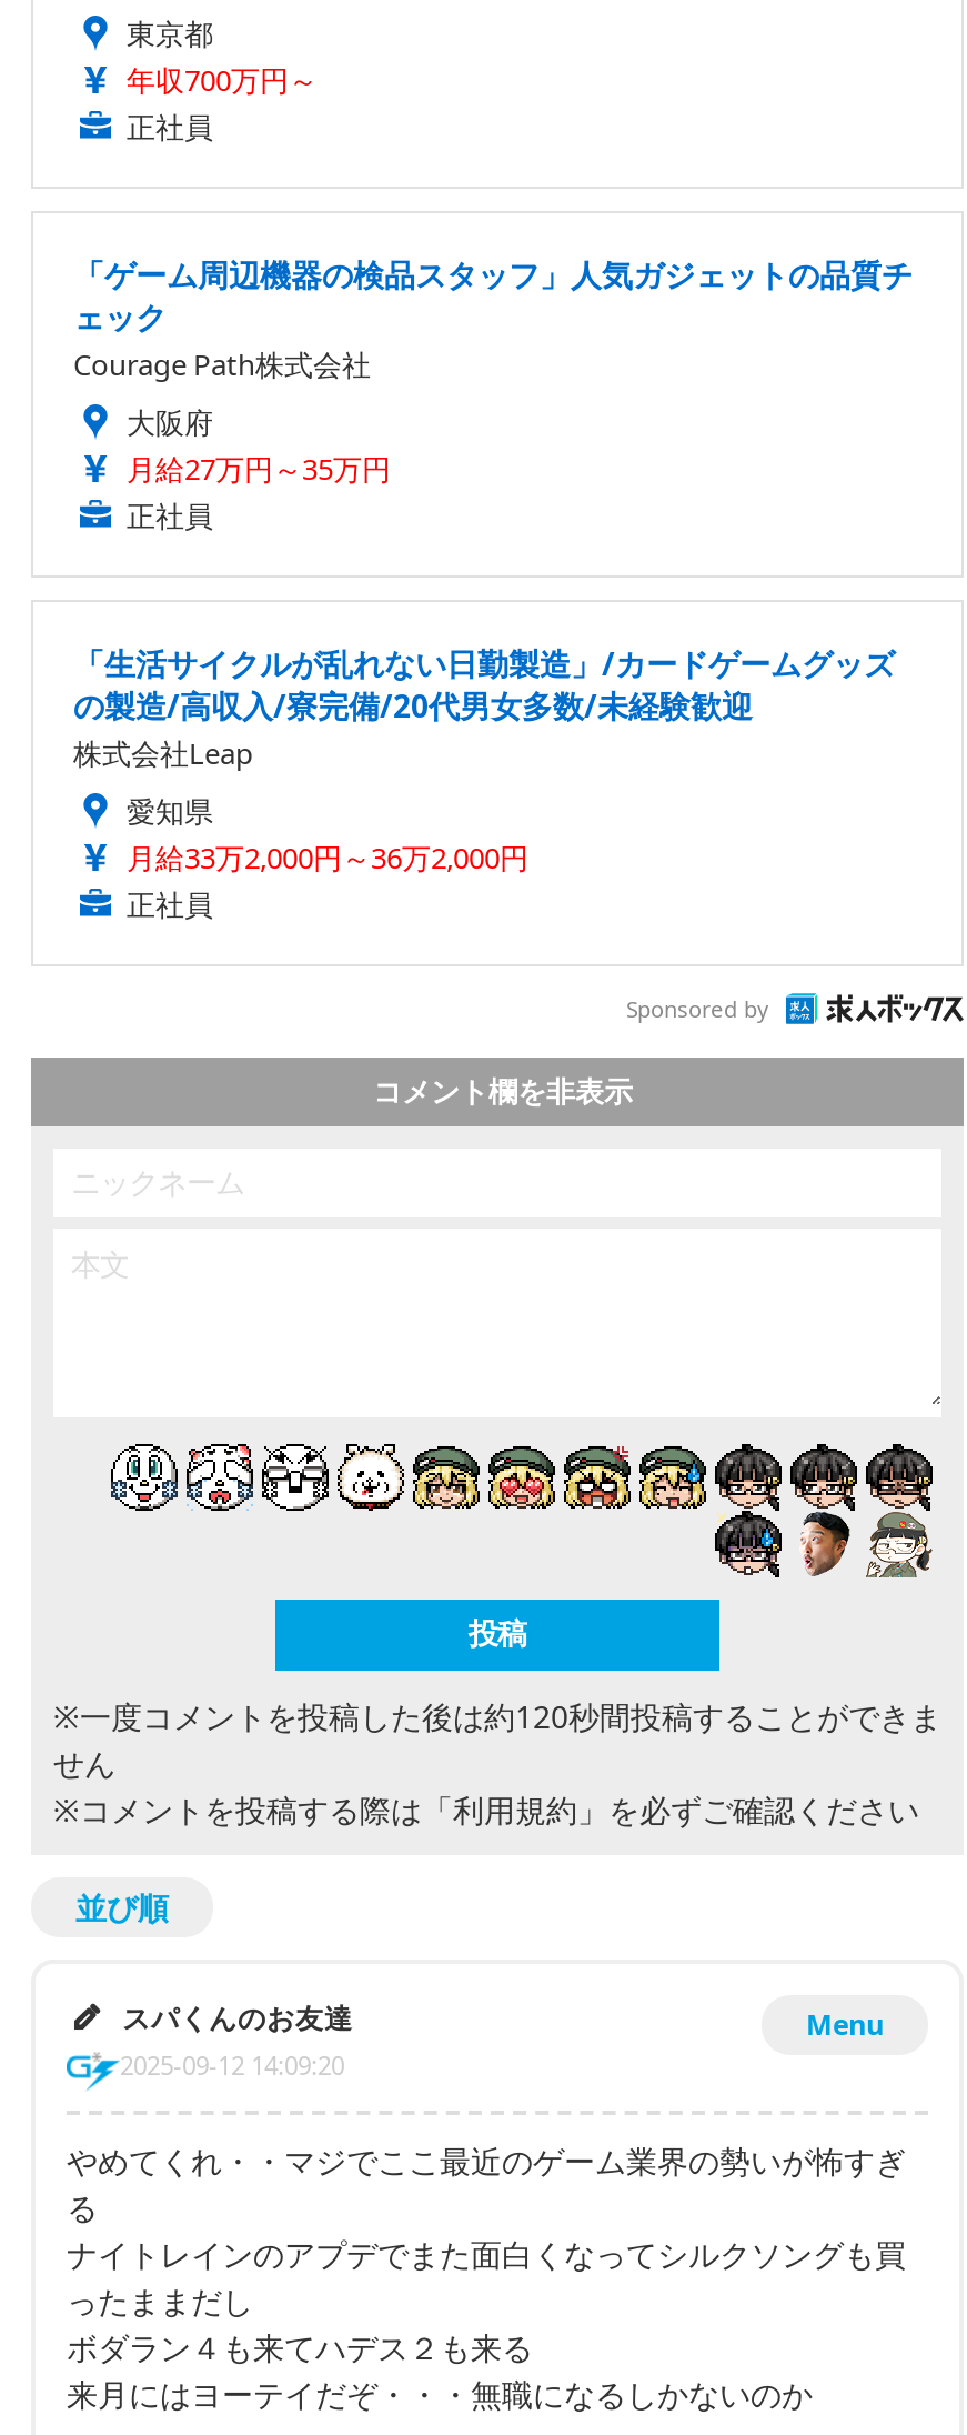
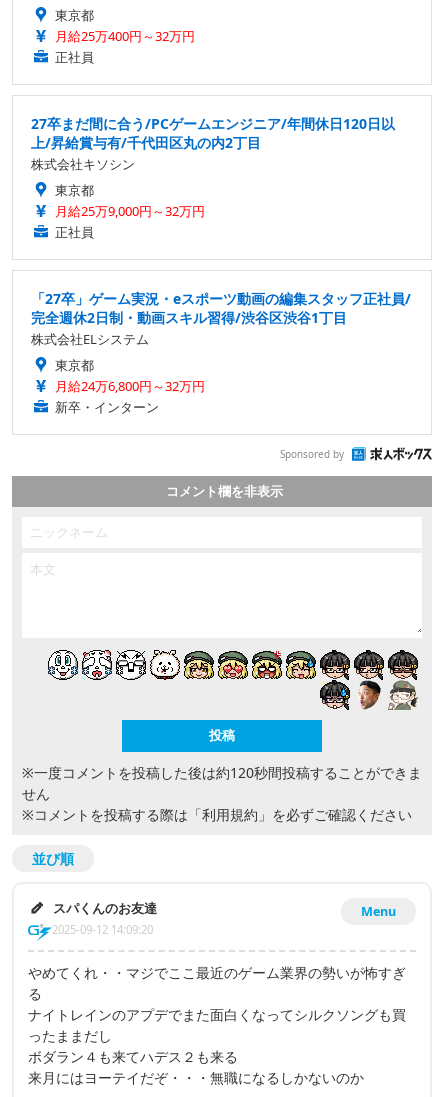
- 年収700万円～
+ 月給25万400円～32万円

- 「ゲーム周辺機器の検品スタッフ」人気ガジェットの品質チ
- ェック
- Courage Path株式会社
- 大阪府
- 月給27万円～35万円
+ 27卒まだ間に合う/PCゲームエンジニア/年間休日120日以
+ 上/昇給賞与有/千代田区丸の内2丁目
+ 株式会社キソシン
+ 東京都
+ 月給25万9,000円～32万円

- 「生活サイクルが乱れない日勤製造」/カードゲームグッズ
- の製造/高収入/寮完備/20代男女多数/未経験歓迎
- 株式会社Leap
- 愛知県
- 月給33万2,000円～36万2,000円
- 正社員
+ 「27卒」ゲーム実況・eスポーツ動画の編集スタッフ正社員/
+ 完全週休2日制・動画スキル習得/渋谷区渋谷1丁目
+ 株式会社ELシステム
+ 東京都
+ 月給24万6,800円～32万円
+ 新卒・インターン
